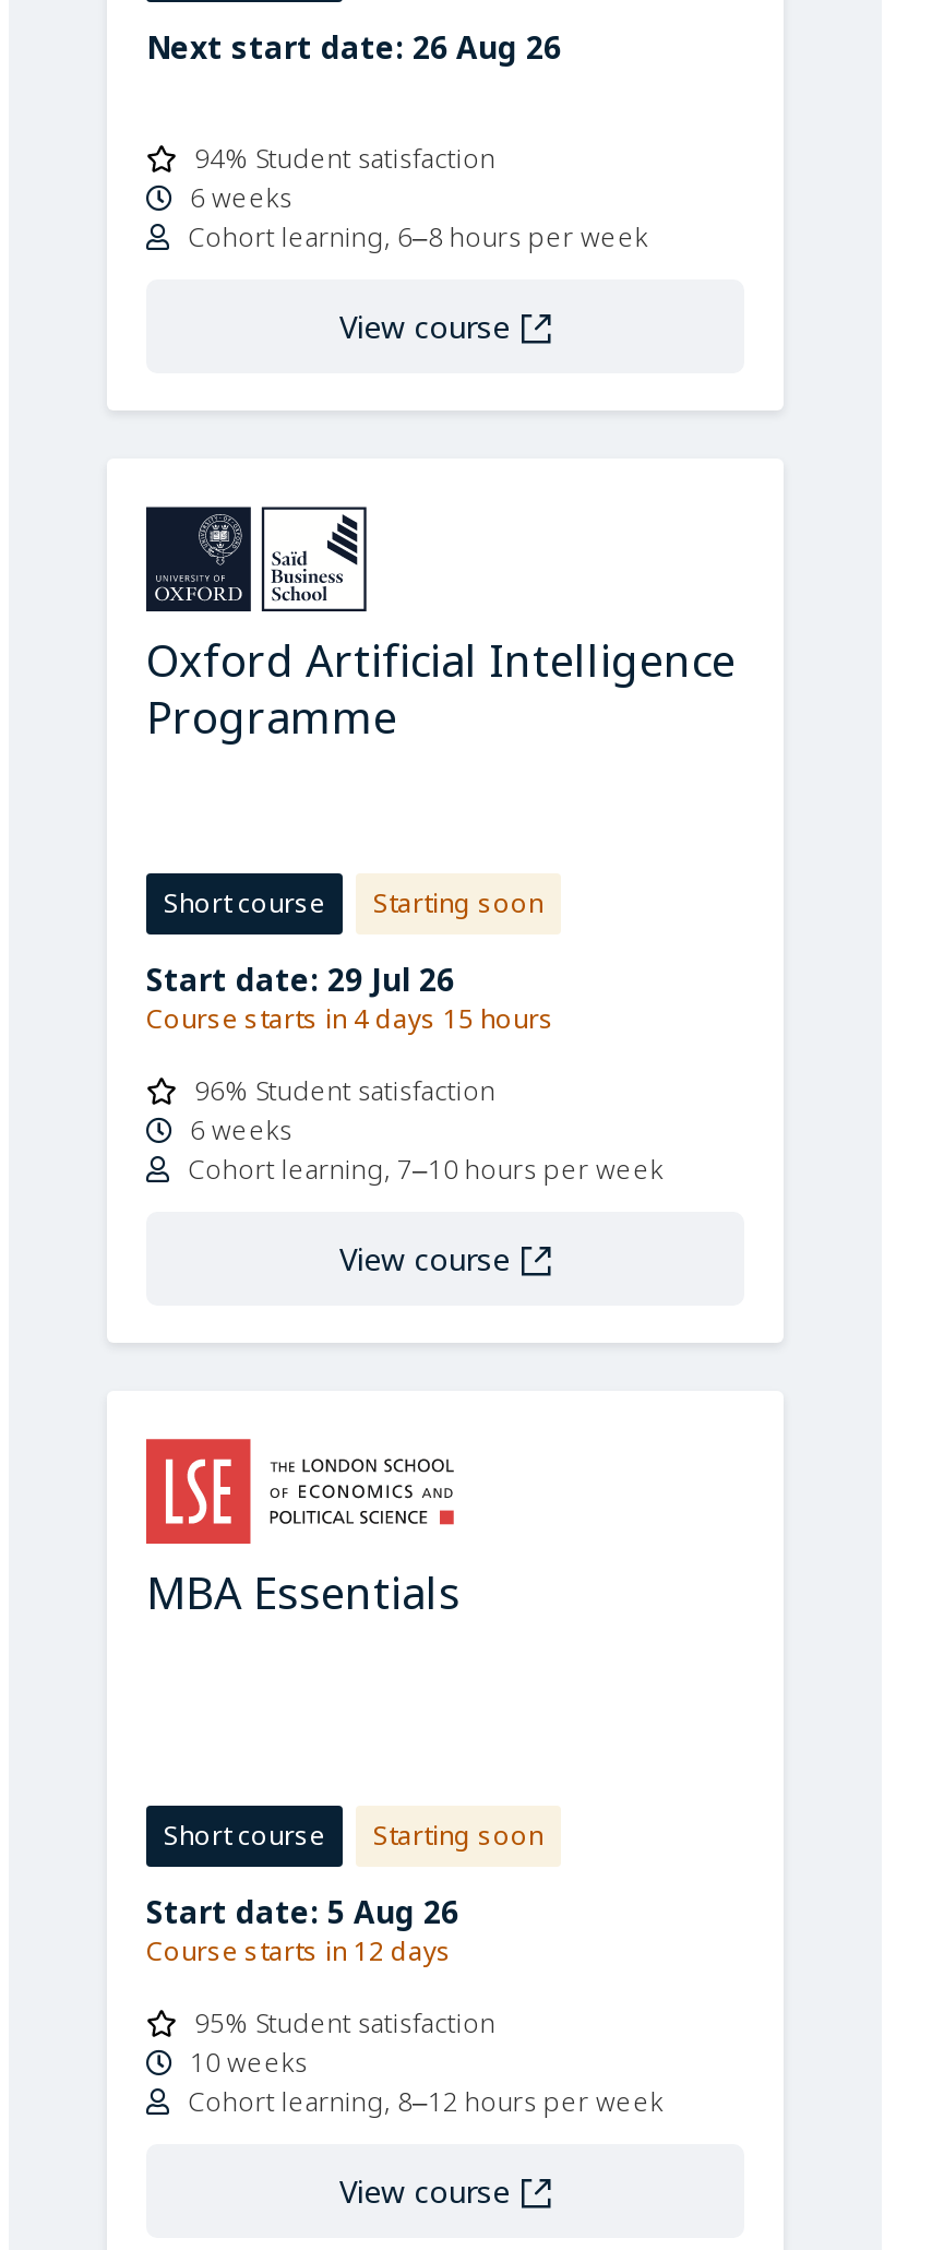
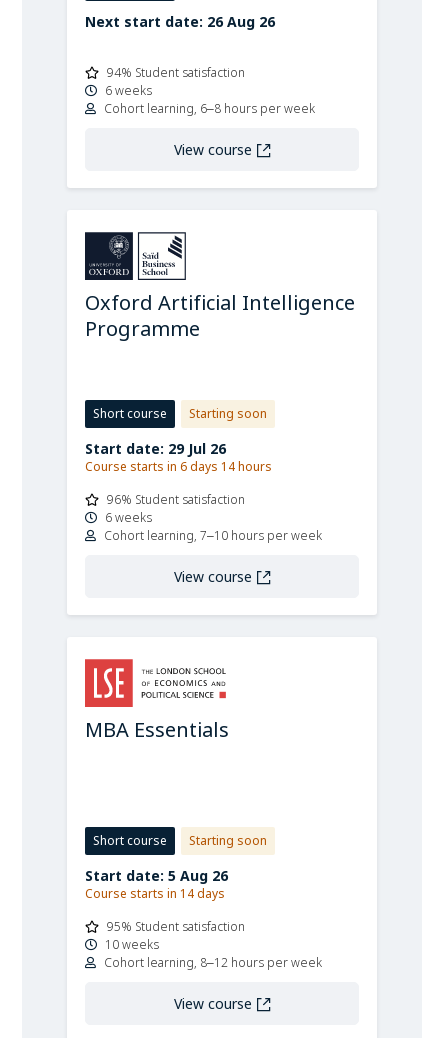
- Course starts in 4 days 15 hours
+ Course starts in 6 days 14 hours

- Course starts in 12 days
+ Course starts in 14 days
